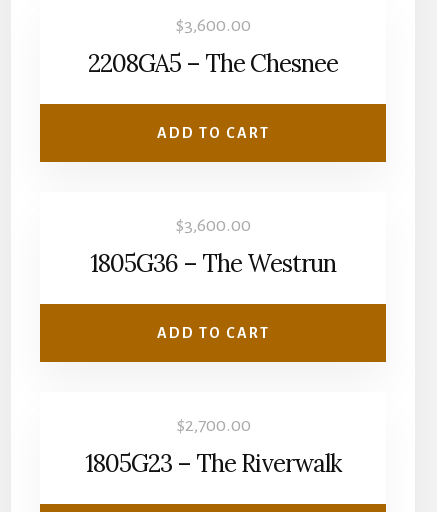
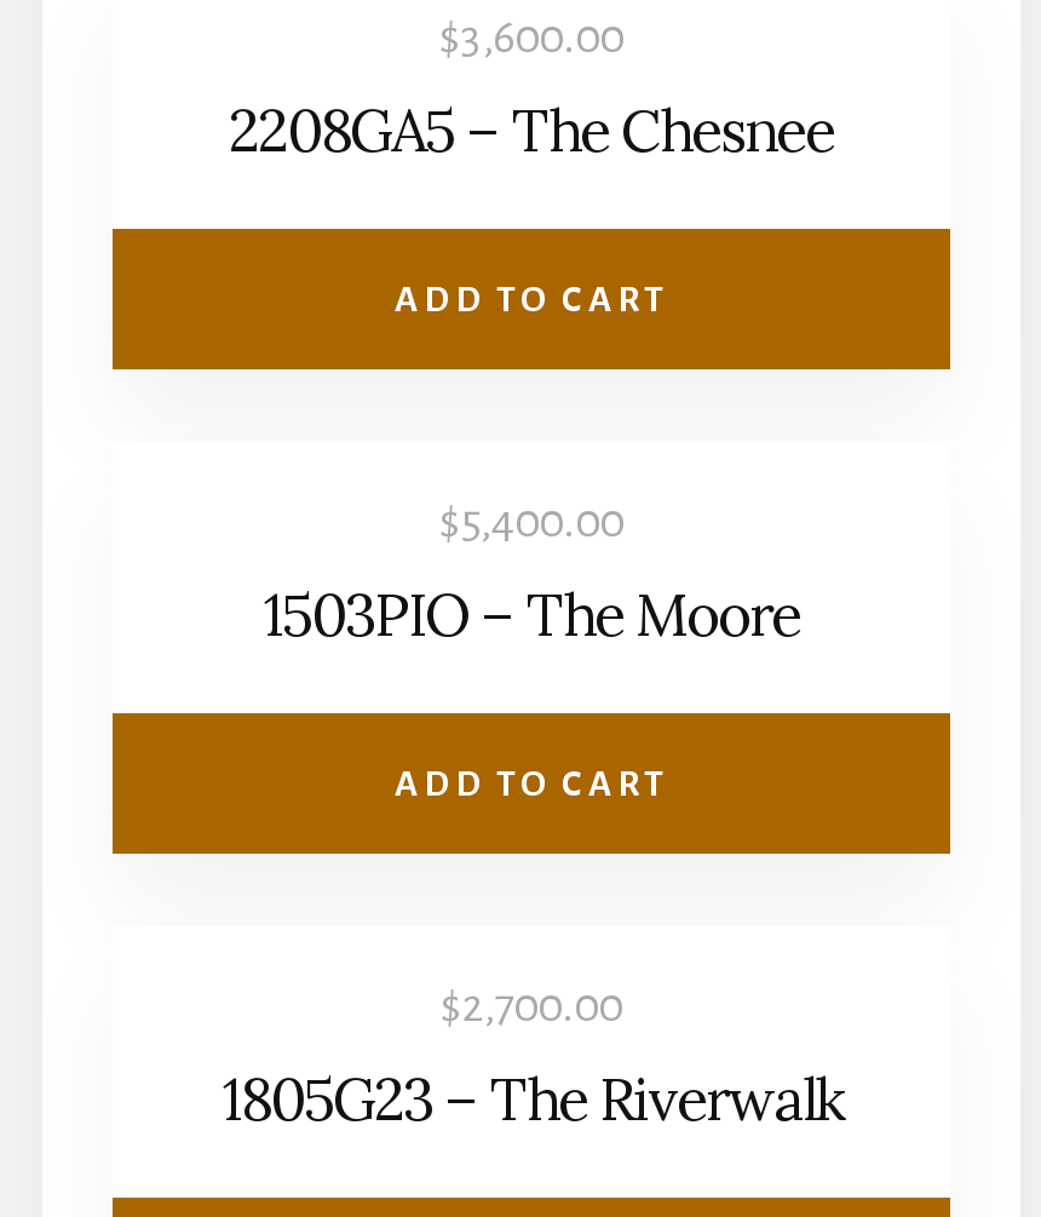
- $3,600.00
+ $5,400.00

- 1805G36 – The Westrun
+ 1503PIO – The Moore
